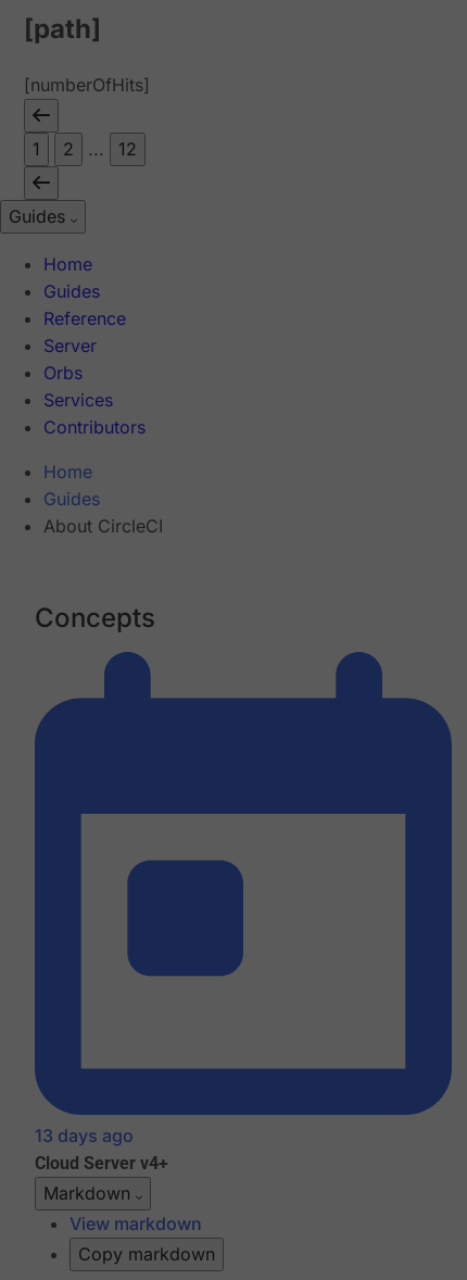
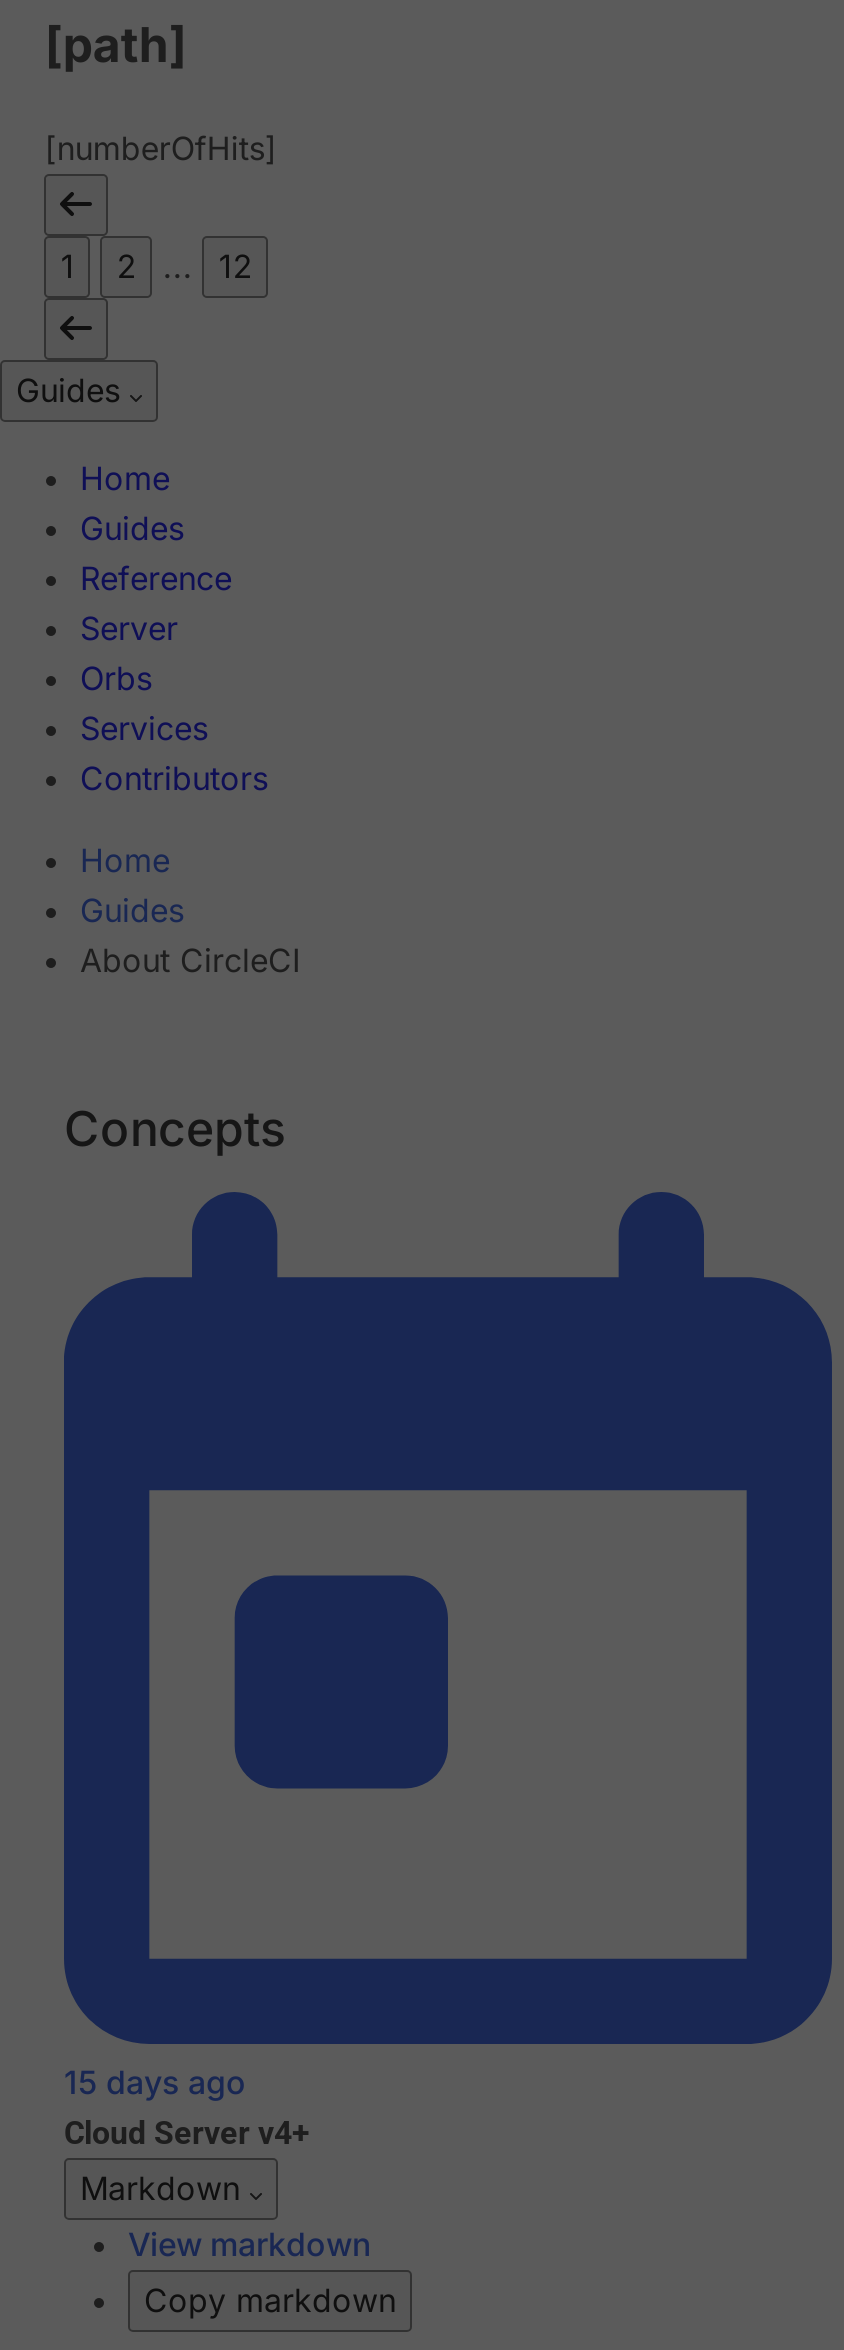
- 13 days ago
+ 15 days ago
